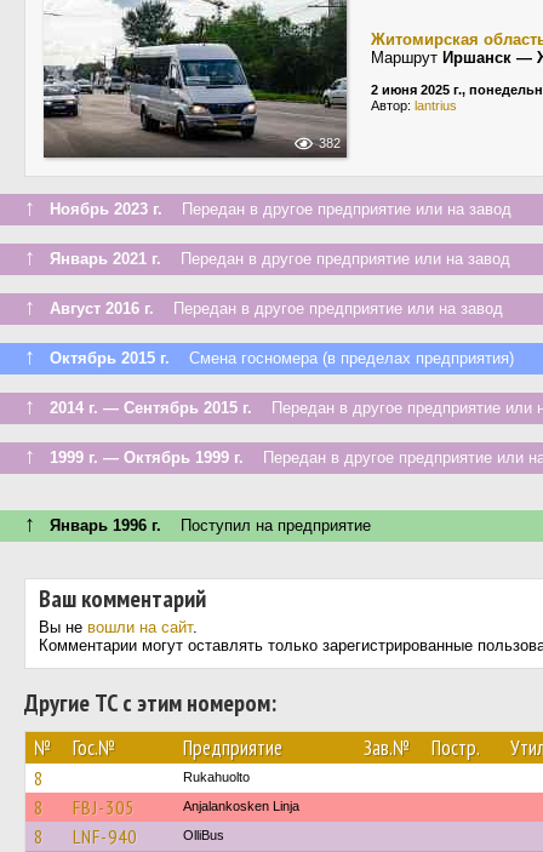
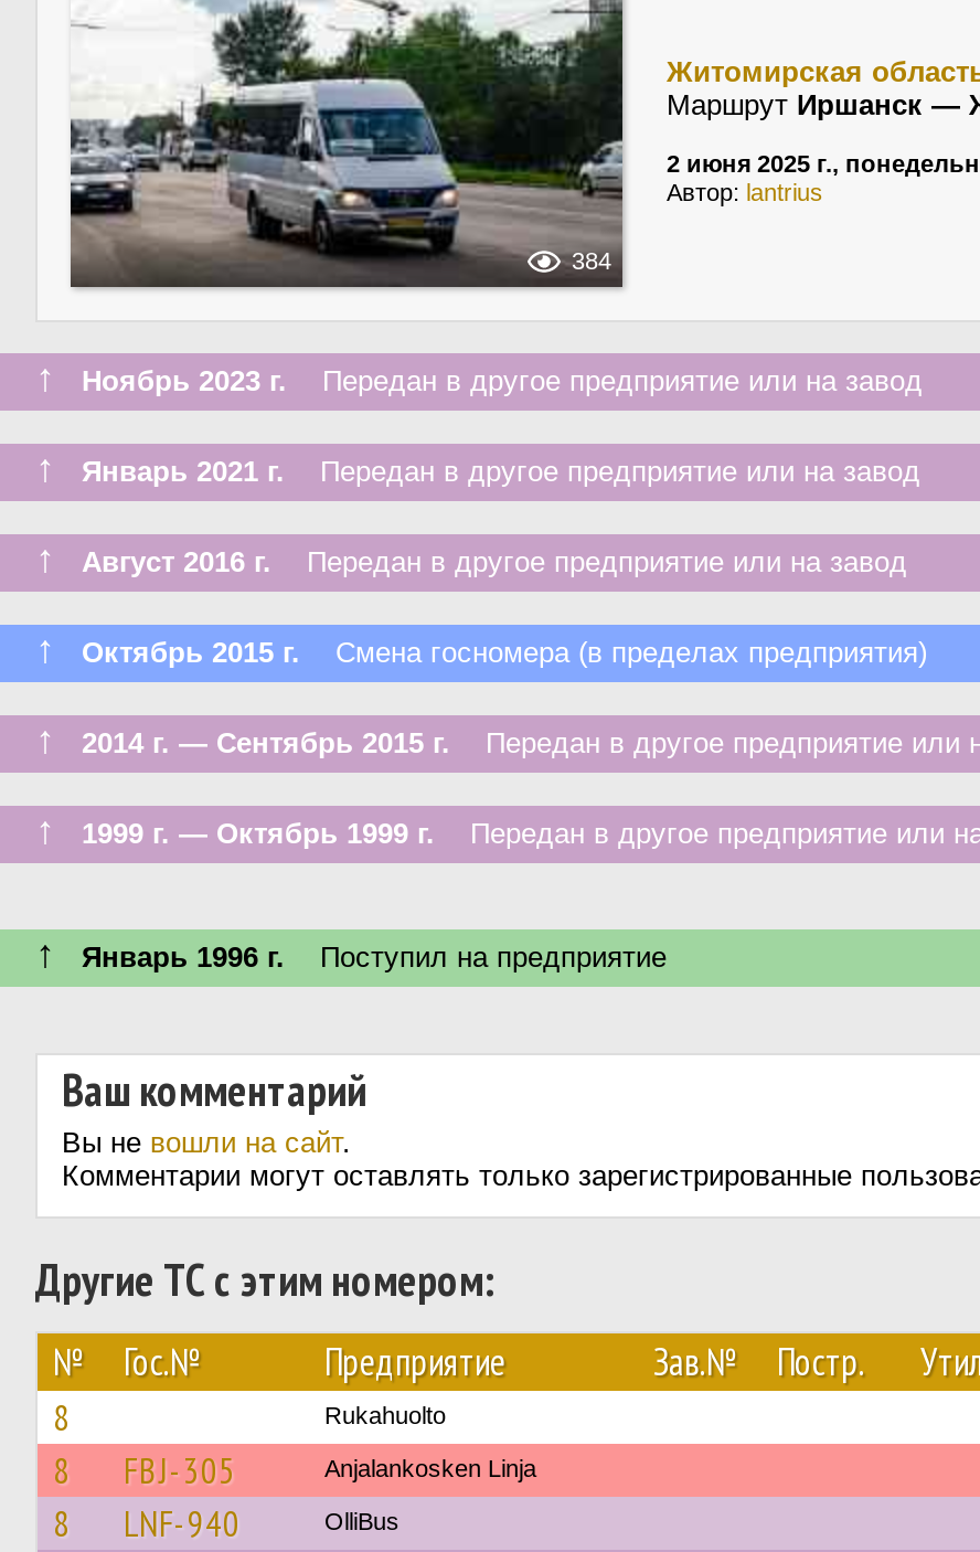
- 382
+ 384
